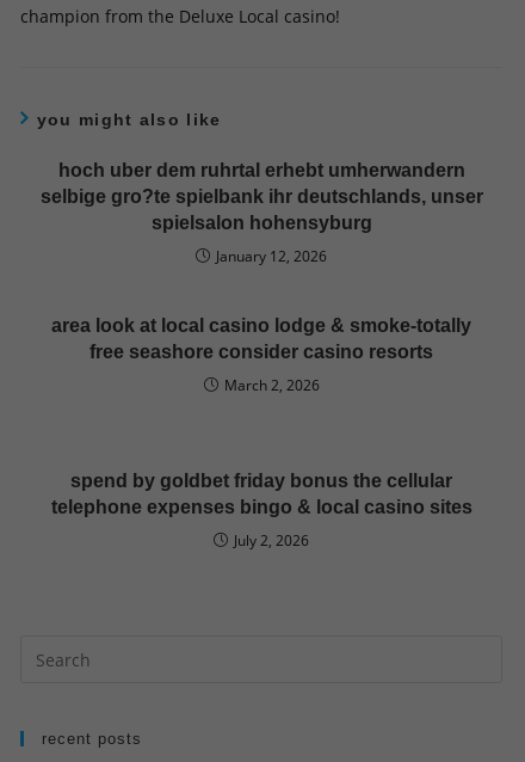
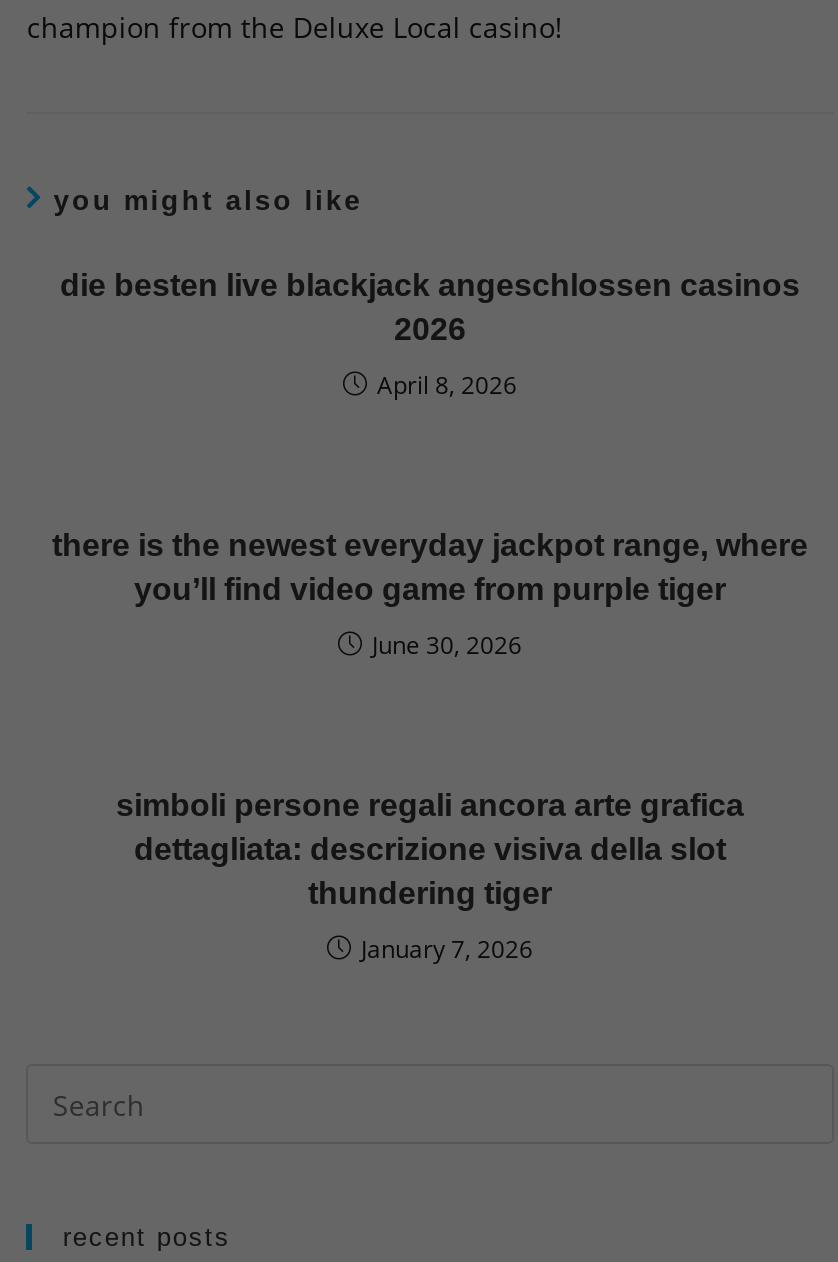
- hoch uber dem ruhrtal erhebt umherwandern
- selbige gro?te spielbank ihr deutschlands, unser
- spielsalon hohensyburg
+ die besten live blackjack angeschlossen casinos
+ 2026

- January 12, 2026
+ April 8, 2026

- area look at local casino lodge & smoke-totally
- free seashore consider casino resorts
+ there is the newest everyday jackpot range, where
+ you’ll find video game from purple tiger

- March 2, 2026
+ June 30, 2026

- spend by goldbet friday bonus the cellular
- telephone expenses bingo & local casino sites
+ simboli persone regali ancora arte grafica
+ dettagliata: descrizione visiva della slot
+ thundering tiger

- July 2, 2026
+ January 7, 2026
